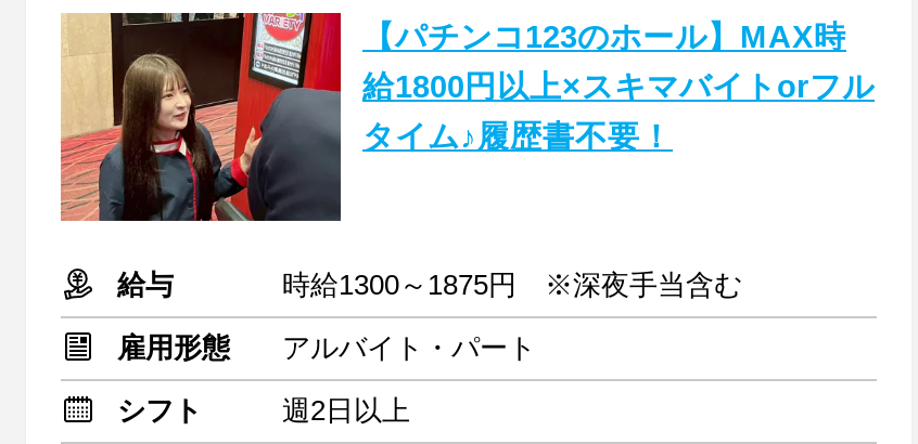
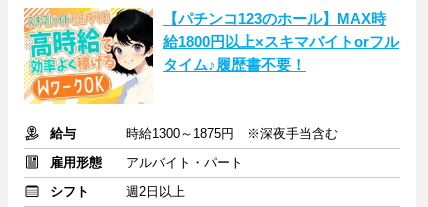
- [image]
+ [image]
